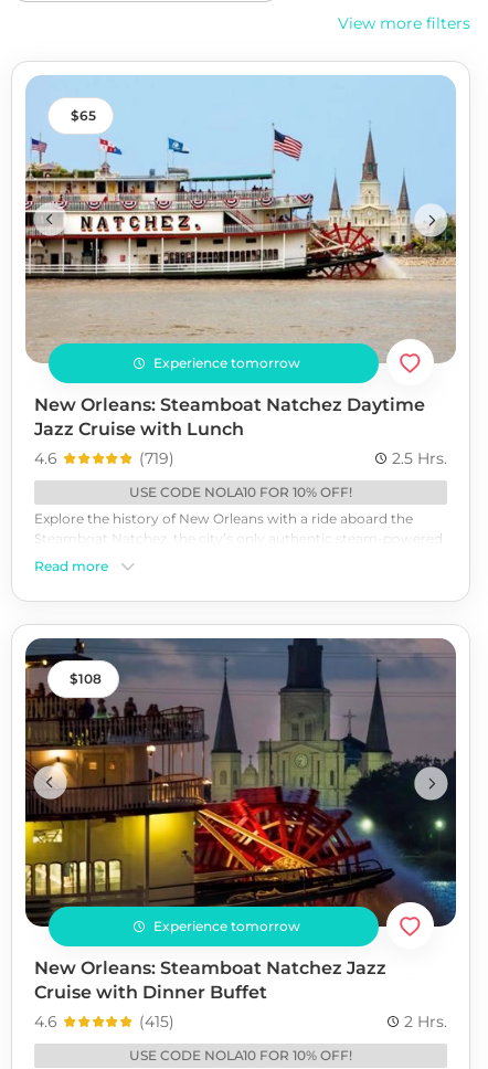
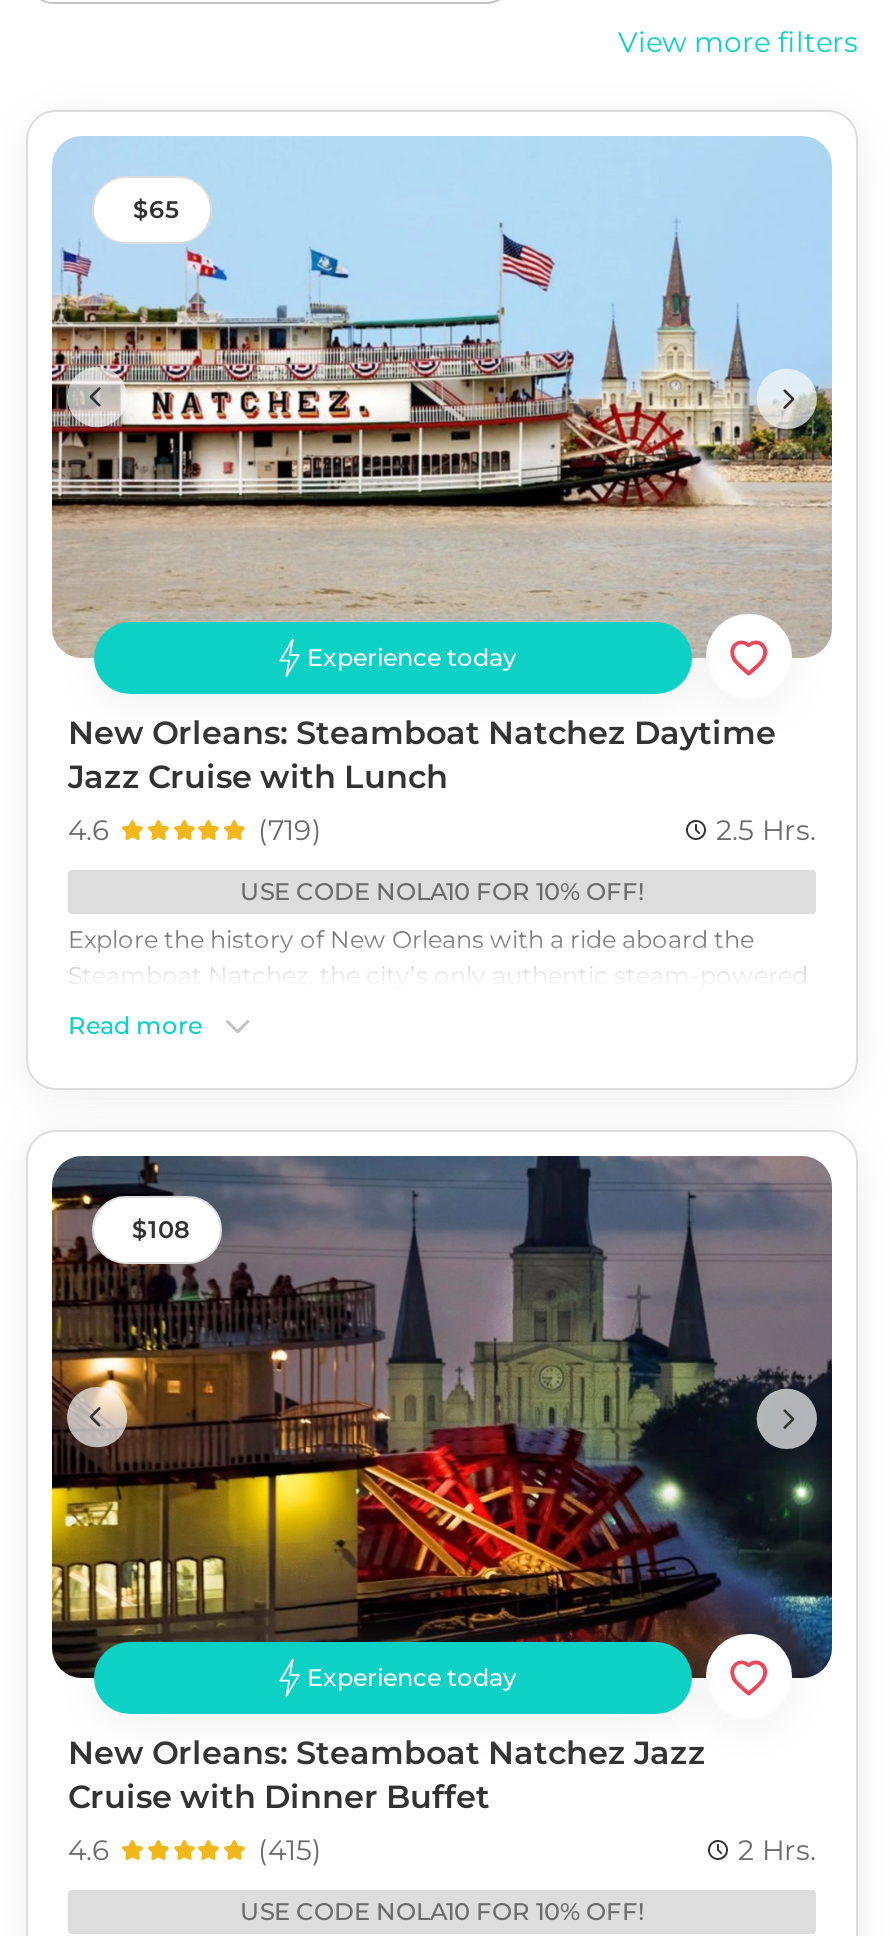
- Experience tomorrow
+ Experience today

- Experience tomorrow
+ Experience today
